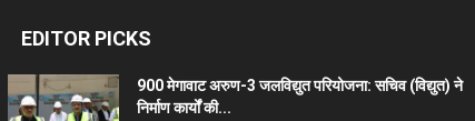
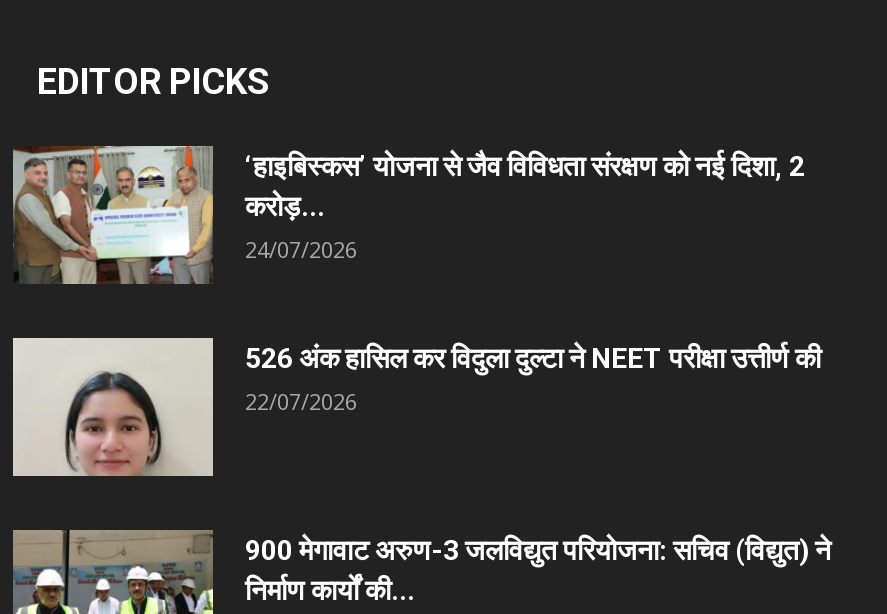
+ [image]
+ ‘हाइबिस्कस’ योजना से जैव विविधता संरक्षण को नई दिशा, 2
+ करोड़...
+ 24/07/2026
+ 526 अंक हासिल कर विदुला दुल्टा ने NEET परीक्षा उत्तीर्ण की
+ 22/07/2026

+ [image]
